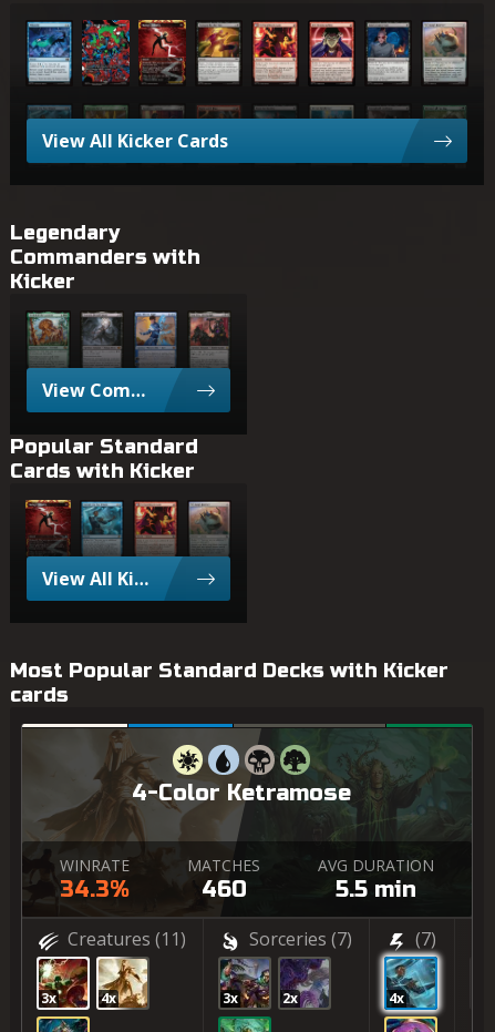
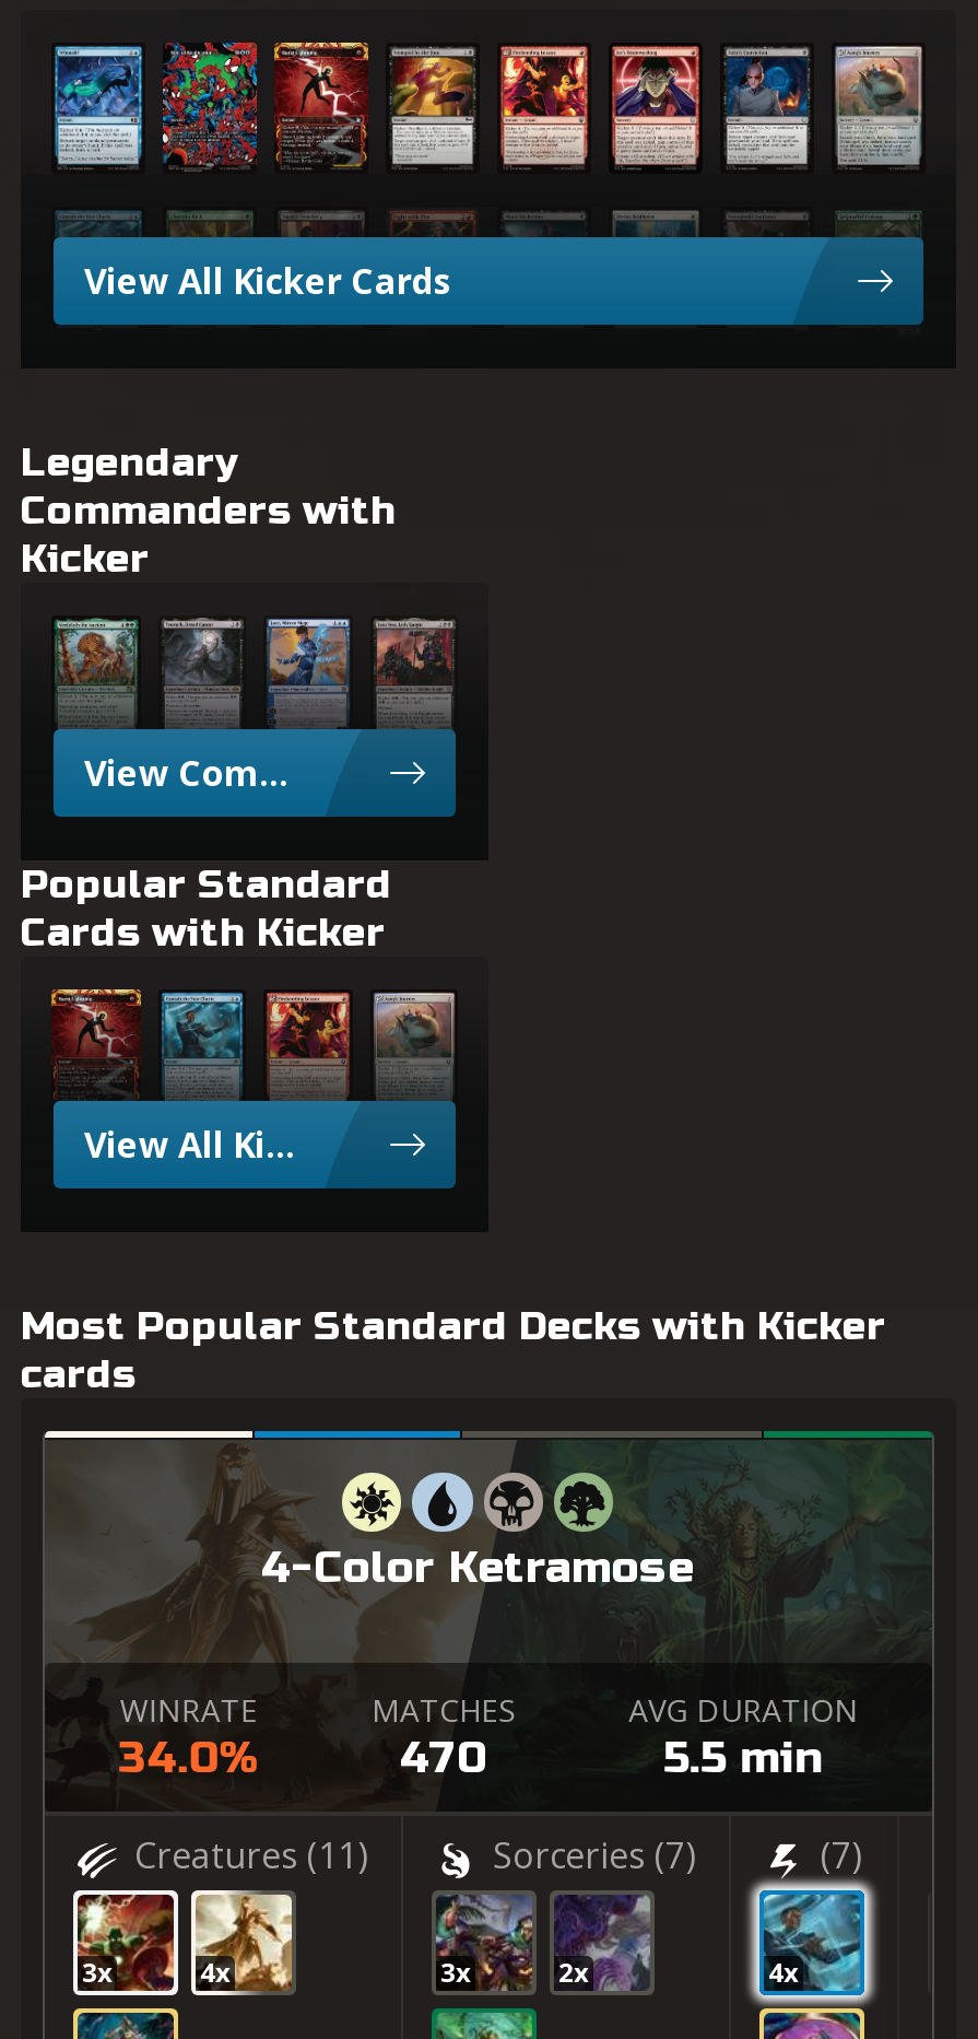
- 34.3%
+ 34.0%

- 460
+ 470
